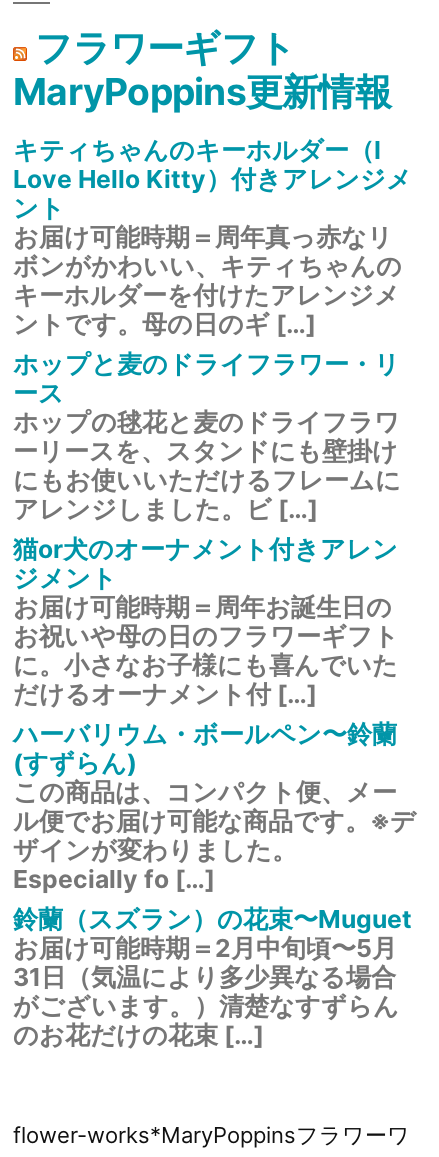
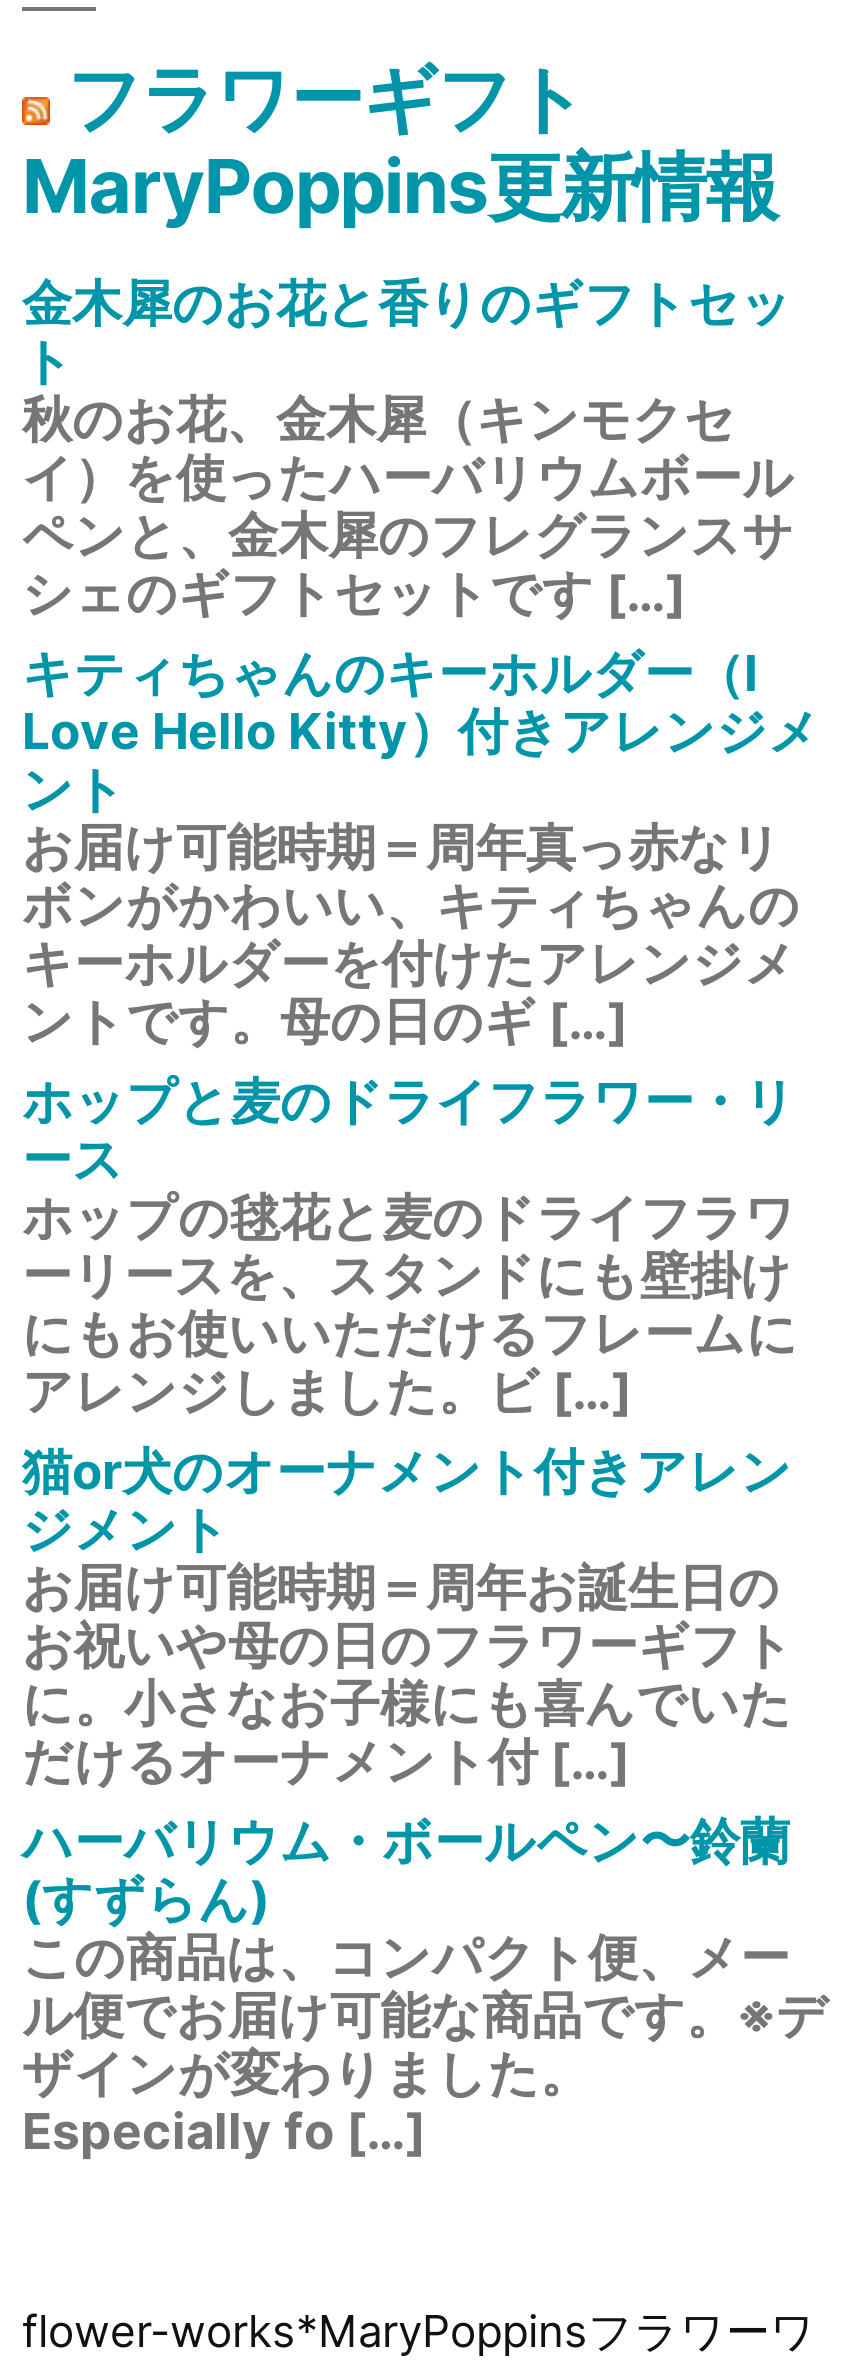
+ 金木犀のお花と香りのギフトセッ
+ ト
+ 秋のお花、金木犀（キンモクセ
+ イ）を使ったハーバリウムボール
+ ペンと、金木犀のフレグランスサ
+ シェのギフトセットです […]

moved down: キティちゃんのキーホルダー（I | Love Hello Kitty）付きアレンジメ | ント | ... | ザインが変わりました。 | Especially fo […]

- 鈴蘭（スズラン）の花束〜Muguet
- お届け可能時期＝2月中旬頃〜5月
- 31日（気温により多少異なる場合
- がございます。）清楚なすずらん
- のお花だけの花束 […]
